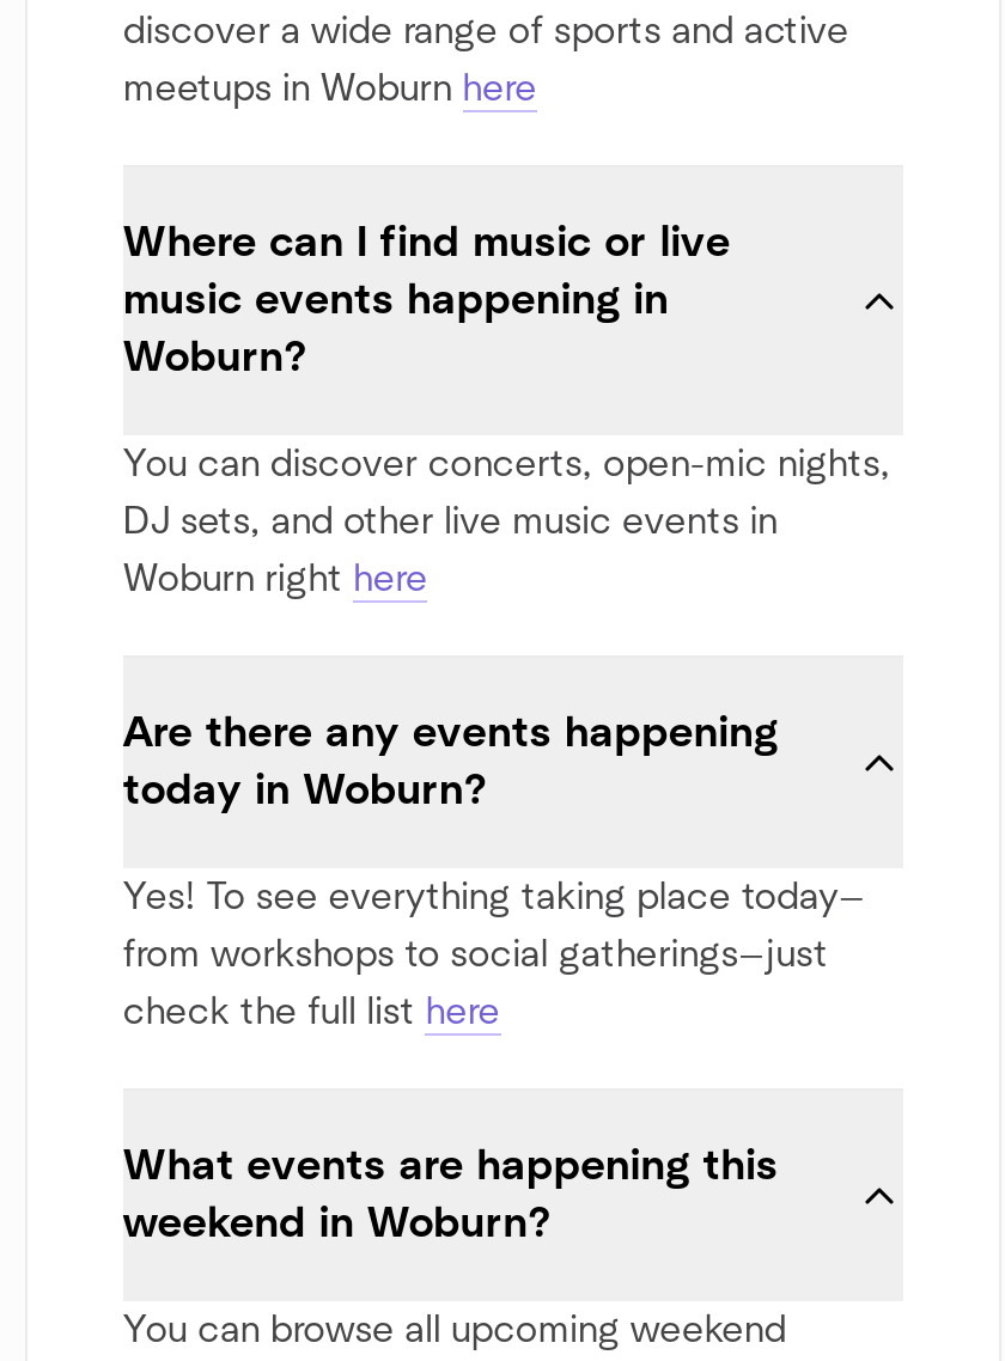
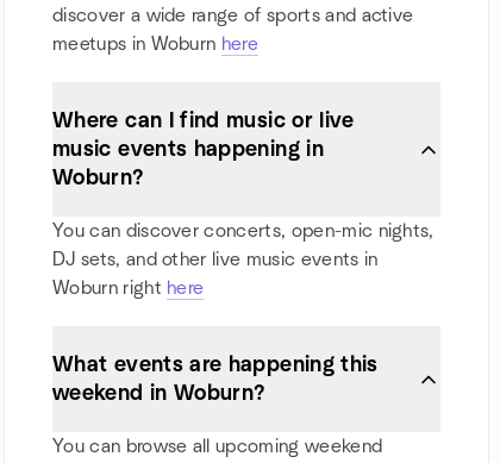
- Are there any events happening
- today in Woburn?
- Yes! To see everything taking place today—
- from workshops to social gatherings—just
- check the full list here
